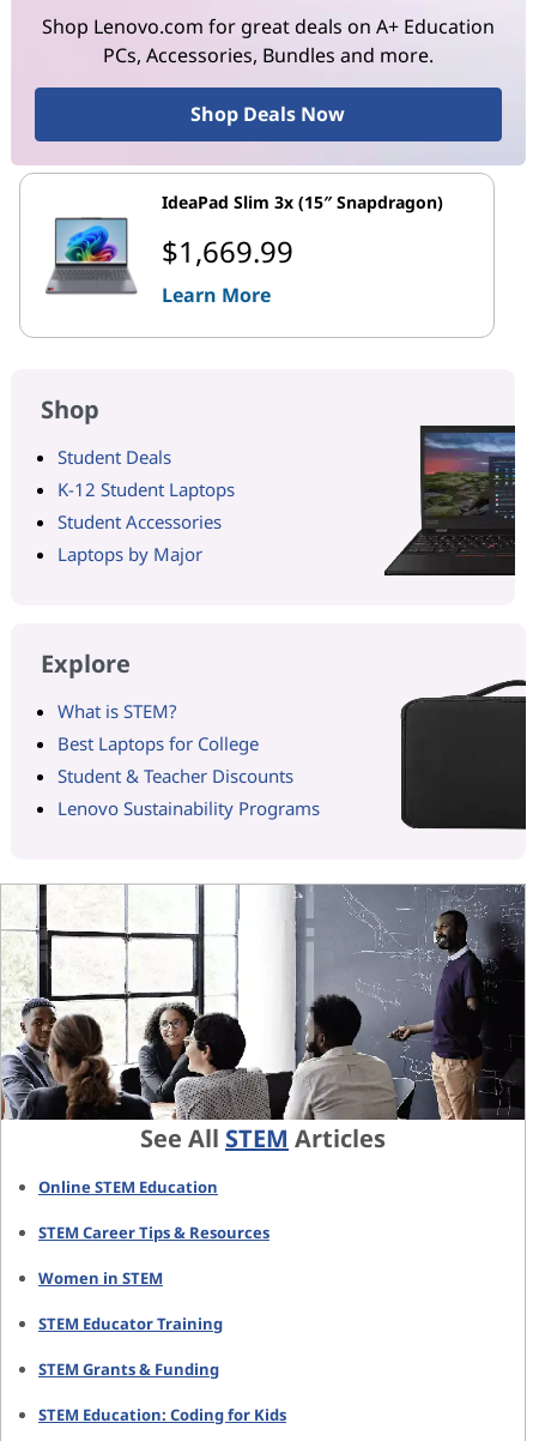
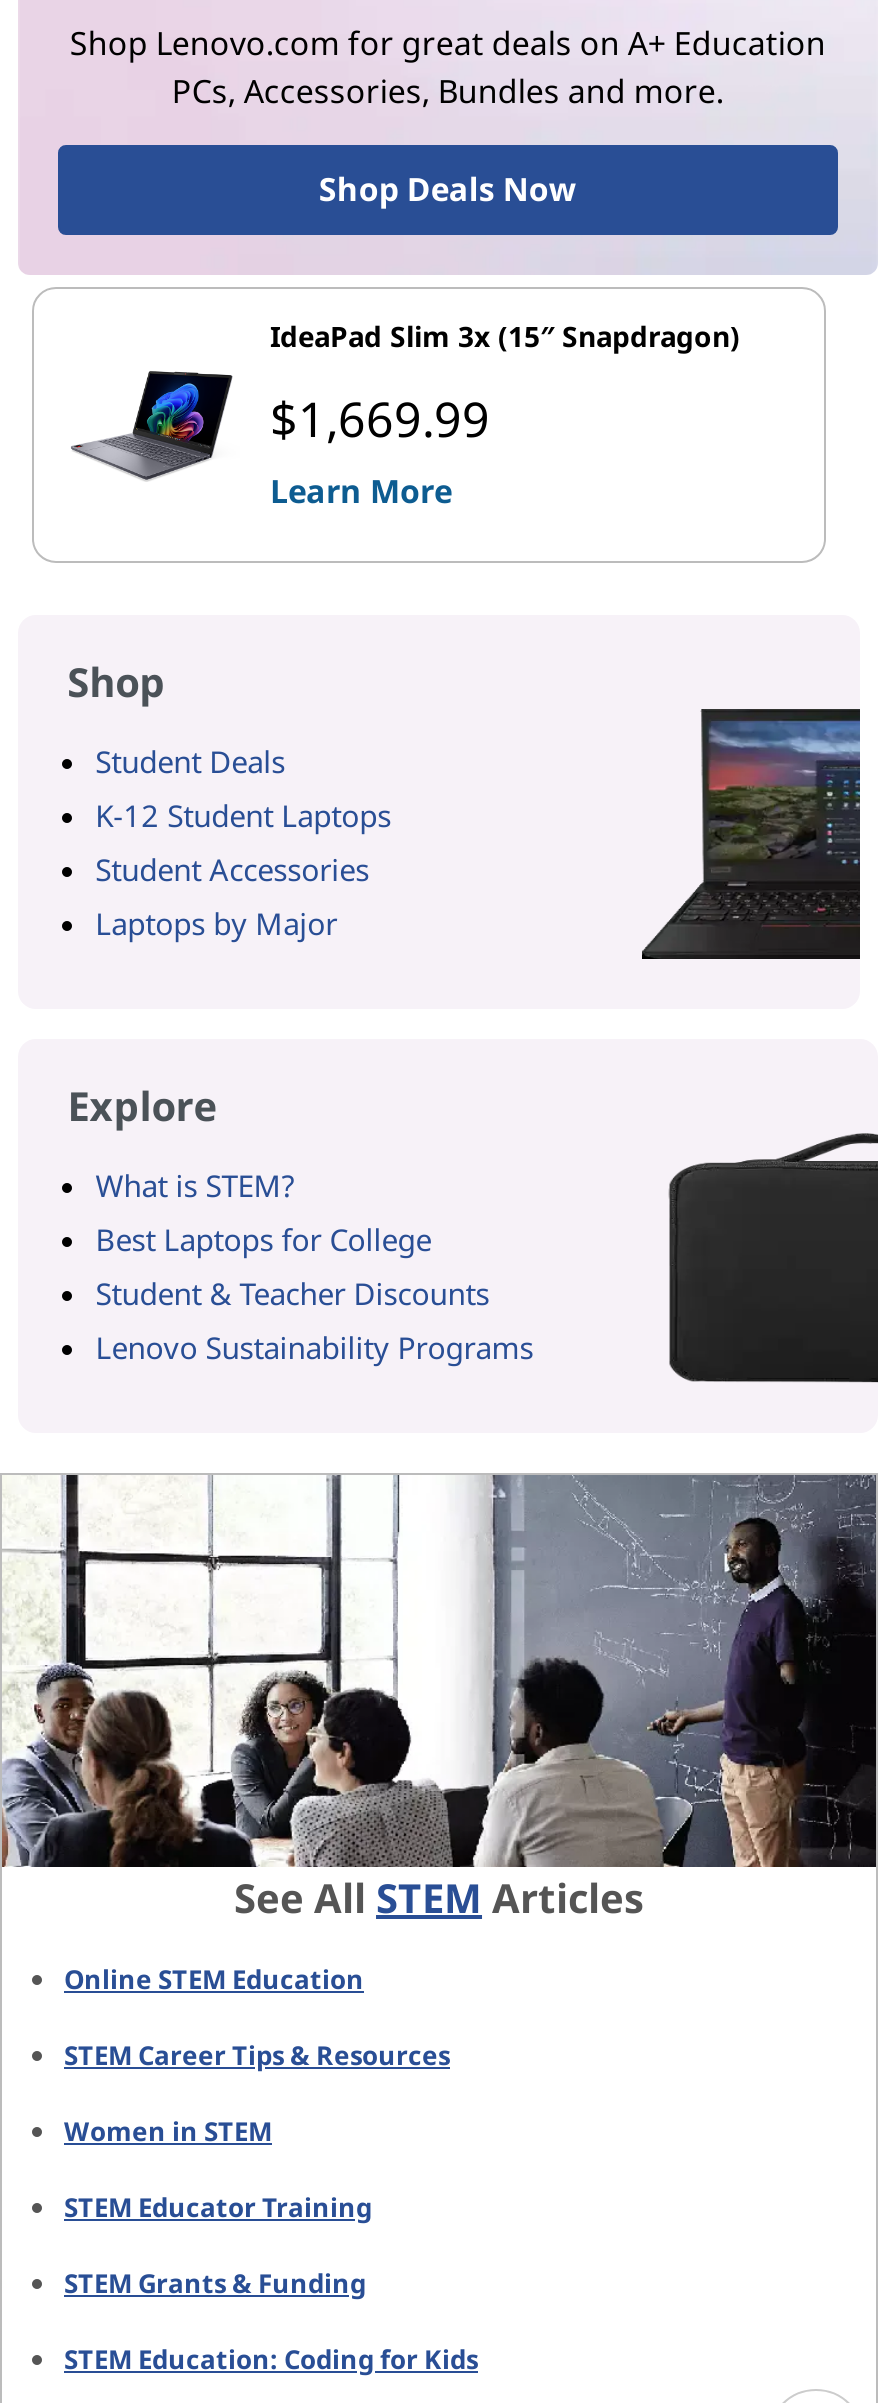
- [image]
+ [image]
